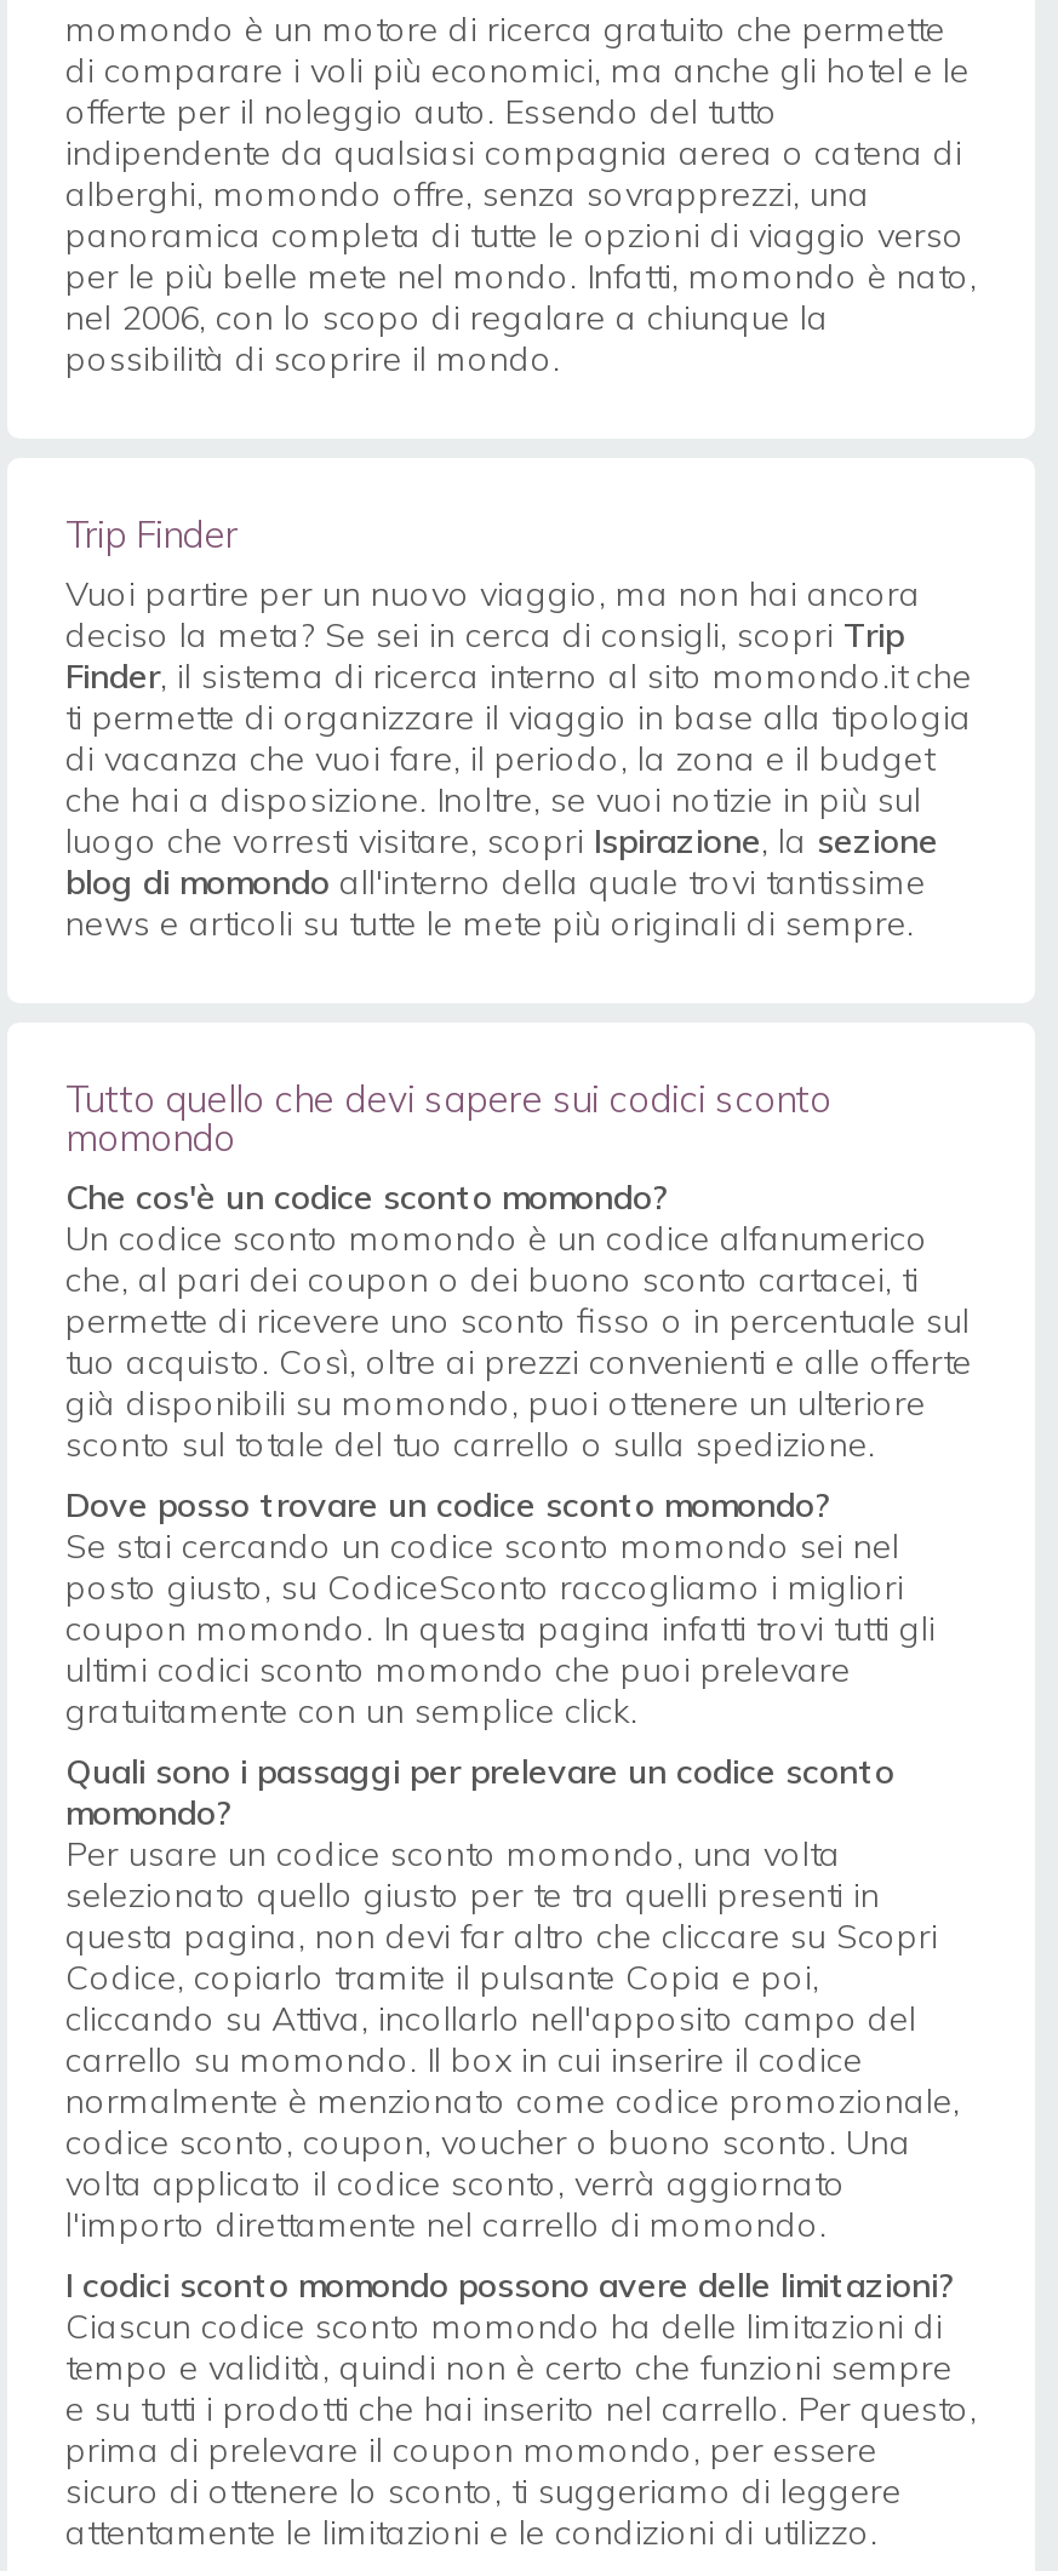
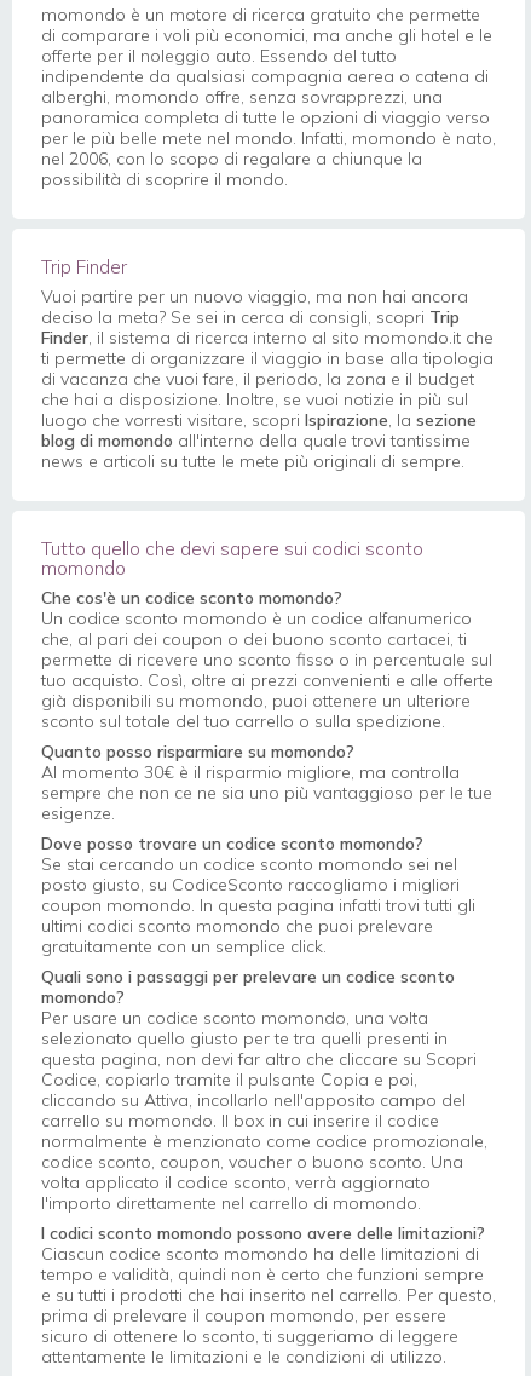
+ Quanto posso risparmiare su momondo?
+ Al momento 30€ è il risparmio migliore, ma controlla
+ sempre che non ce ne sia uno più vantaggioso per le tue
+ esigenze.
